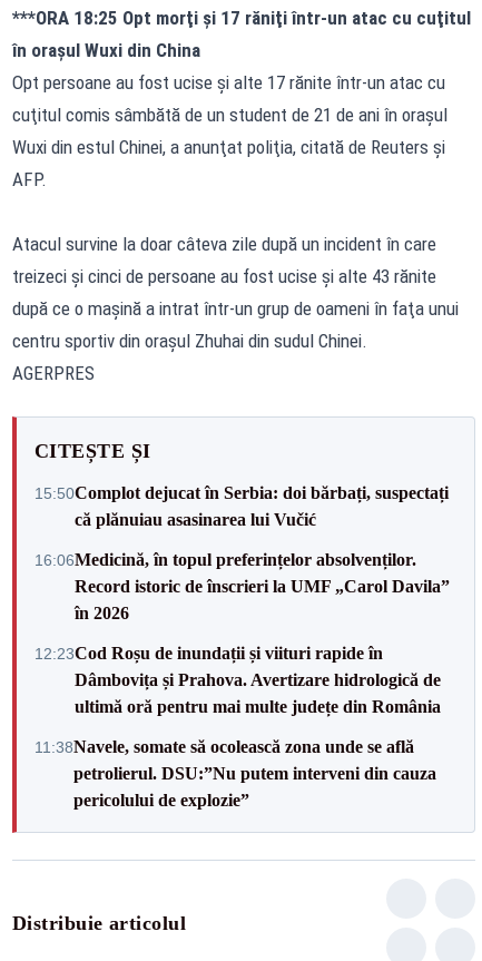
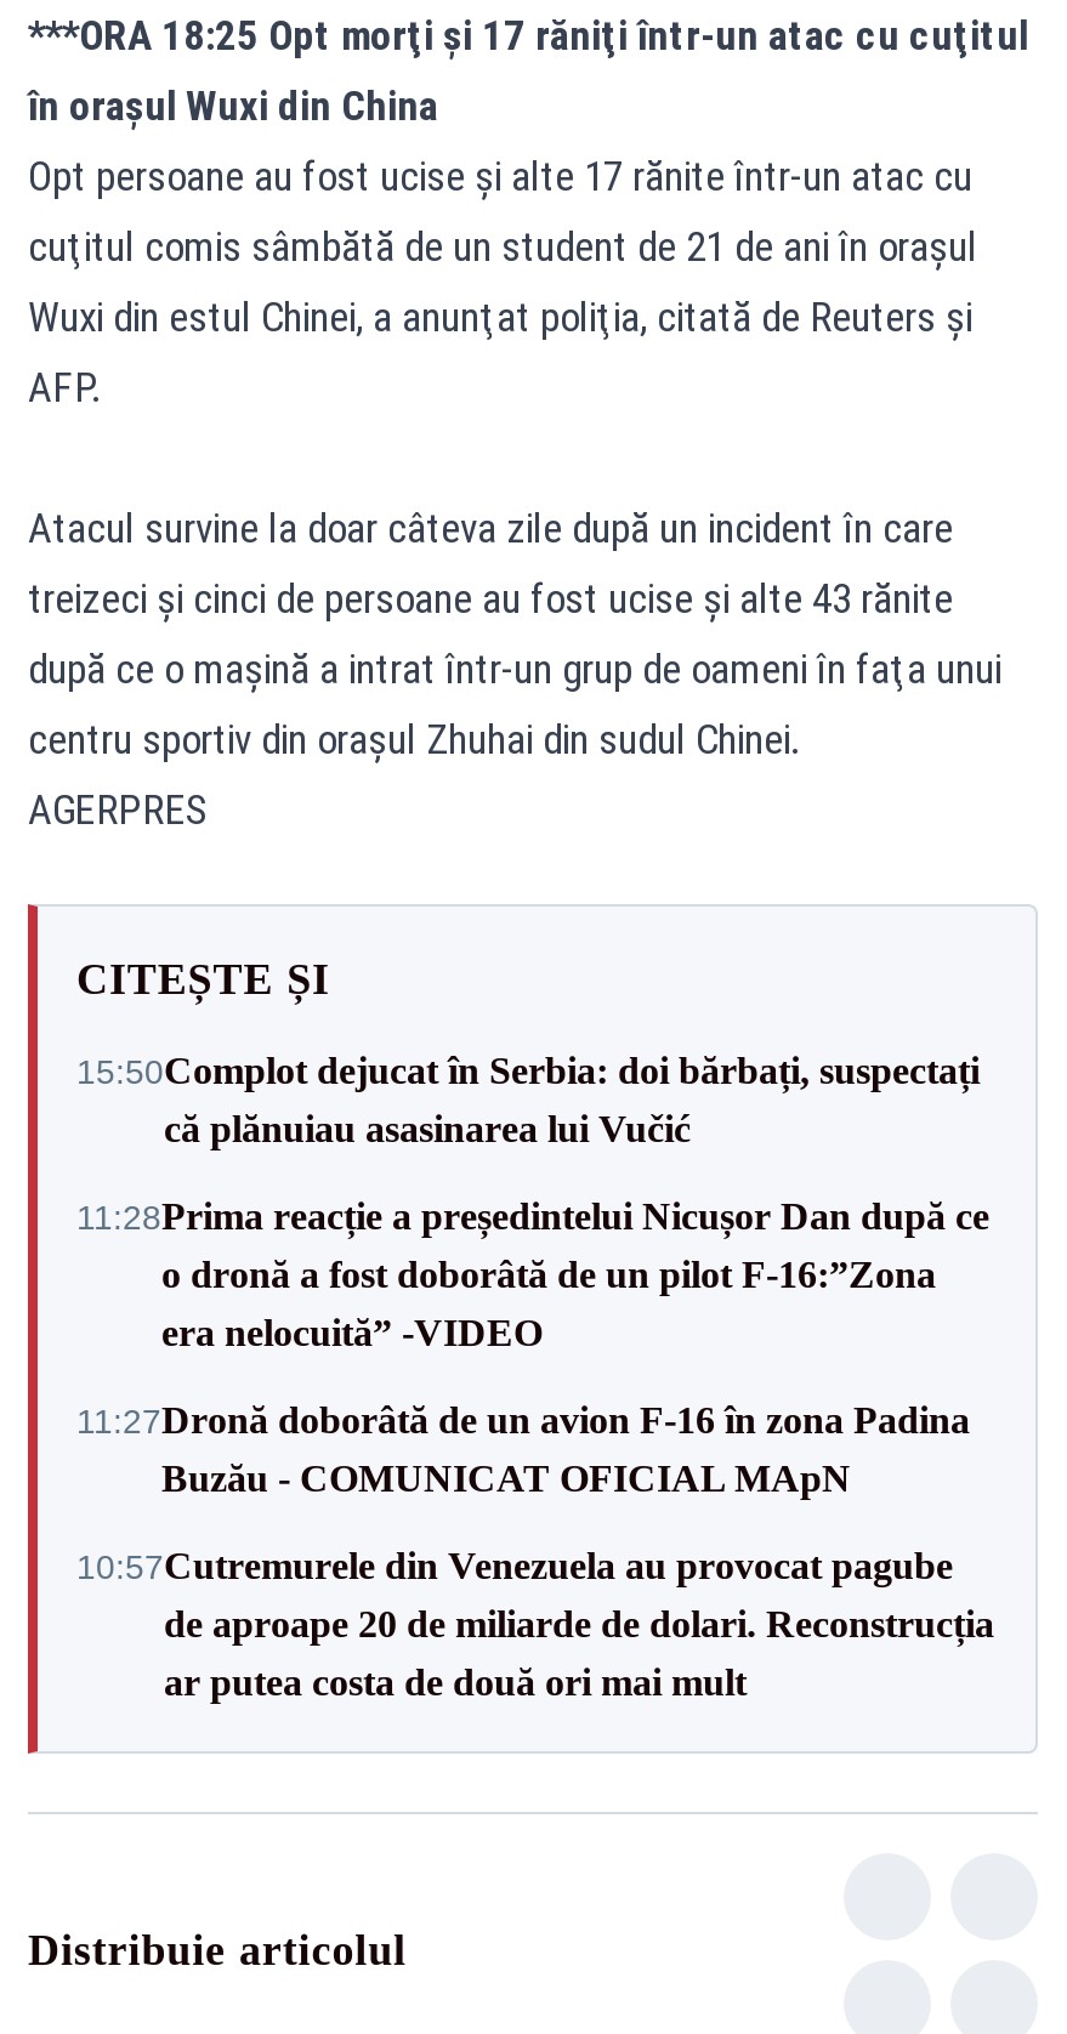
- 16:06Medicină, în topul preferințelor absolvenților.
- Record istoric de înscrieri la UMF „Carol Davila”
- în 2026
+ 11:28Prima reacție a președintelui Nicușor Dan după ce
+ o dronă a fost doborâtă de un pilot F-16:”Zona
+ era nelocuită” -VIDEO

- 12:23Cod Roșu de inundații și viituri rapide în
- Dâmbovița și Prahova. Avertizare hidrologică de
- ultimă oră pentru mai multe județe din România
+ 11:27Dronă doborâtă de un avion F‑16 în zona Padina
+ Buzău - COMUNICAT OFICIAL MApN

- 11:38Navele, somate să ocolească zona unde se află
- petrolierul. DSU:”Nu putem interveni din cauza
- pericolului de explozie”
+ 10:57Cutremurele din Venezuela au provocat pagube
+ de aproape 20 de miliarde de dolari. Reconstrucția
+ ar putea costa de două ori mai mult
